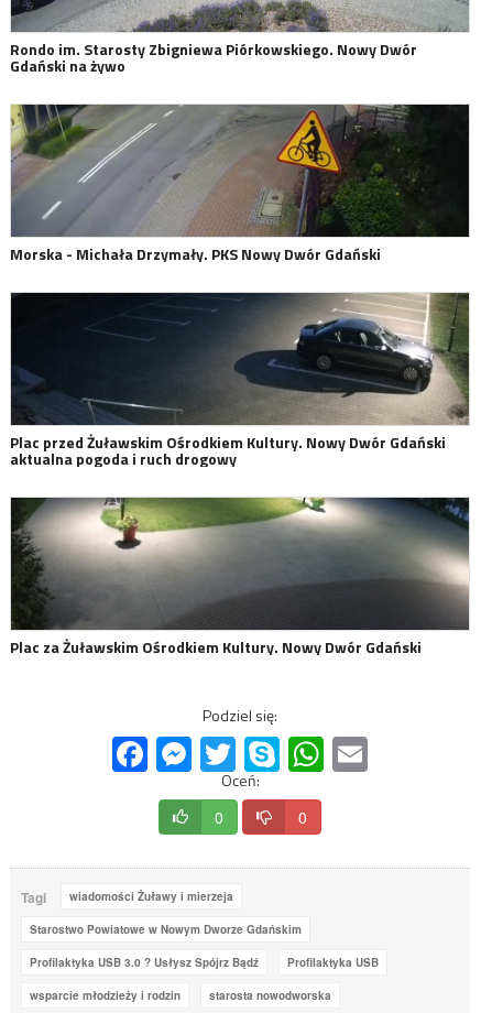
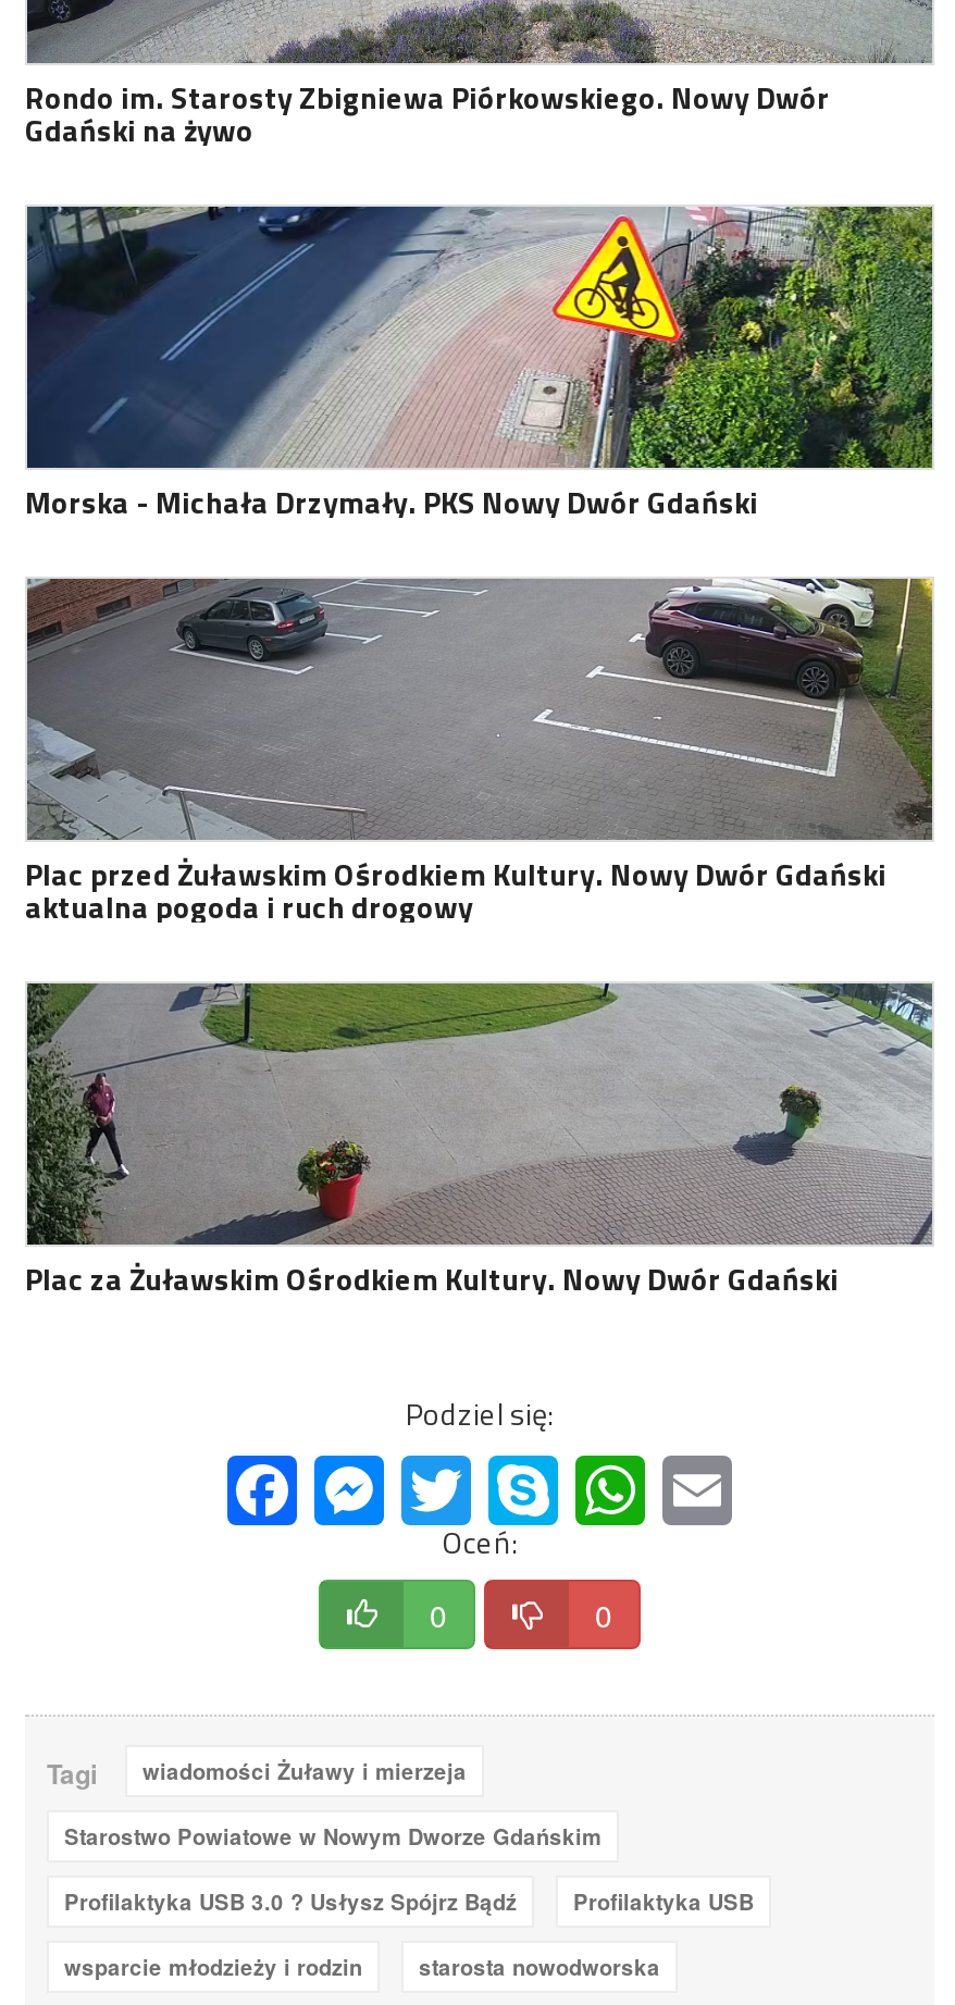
- [image]
+ [image]

- [image]
+ [image]

- [image]
+ [image]
